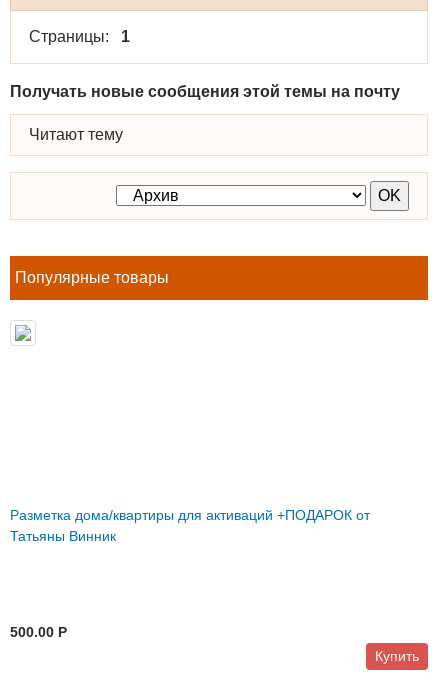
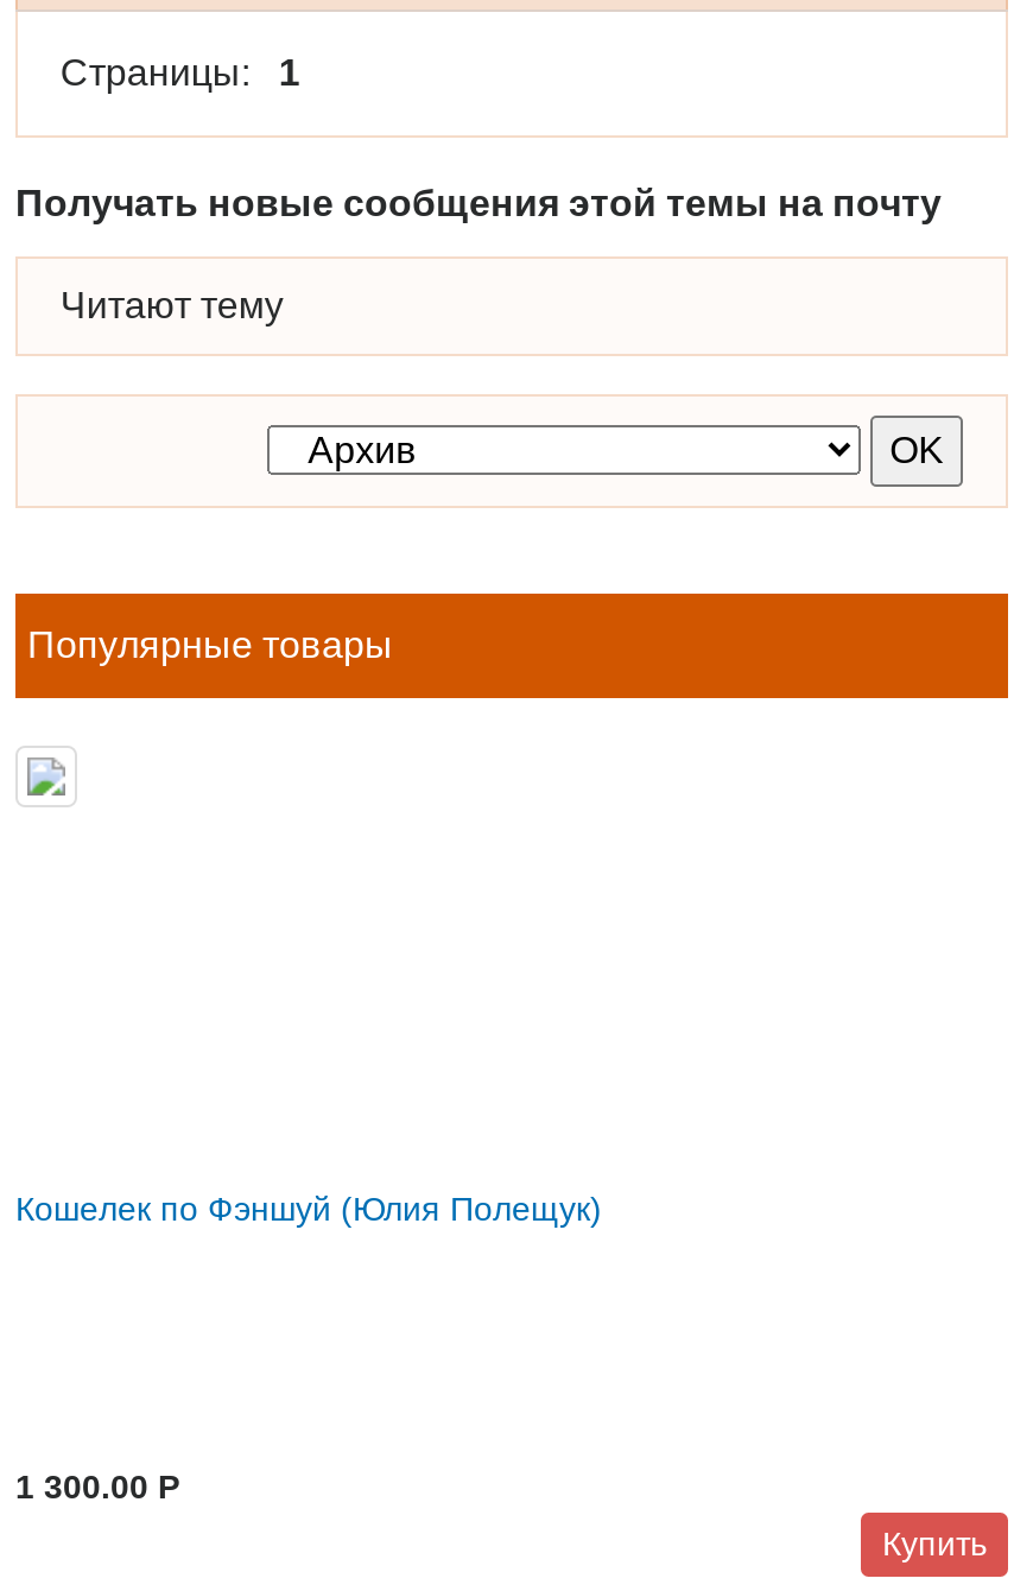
- Разметка дома/квартиры для активаций +ПОДАРОК от
- Татьяны Винник
+ Кошелек по Фэншуй (Юлия Полещук)

- 500.00 P
+ 1 300.00 P
